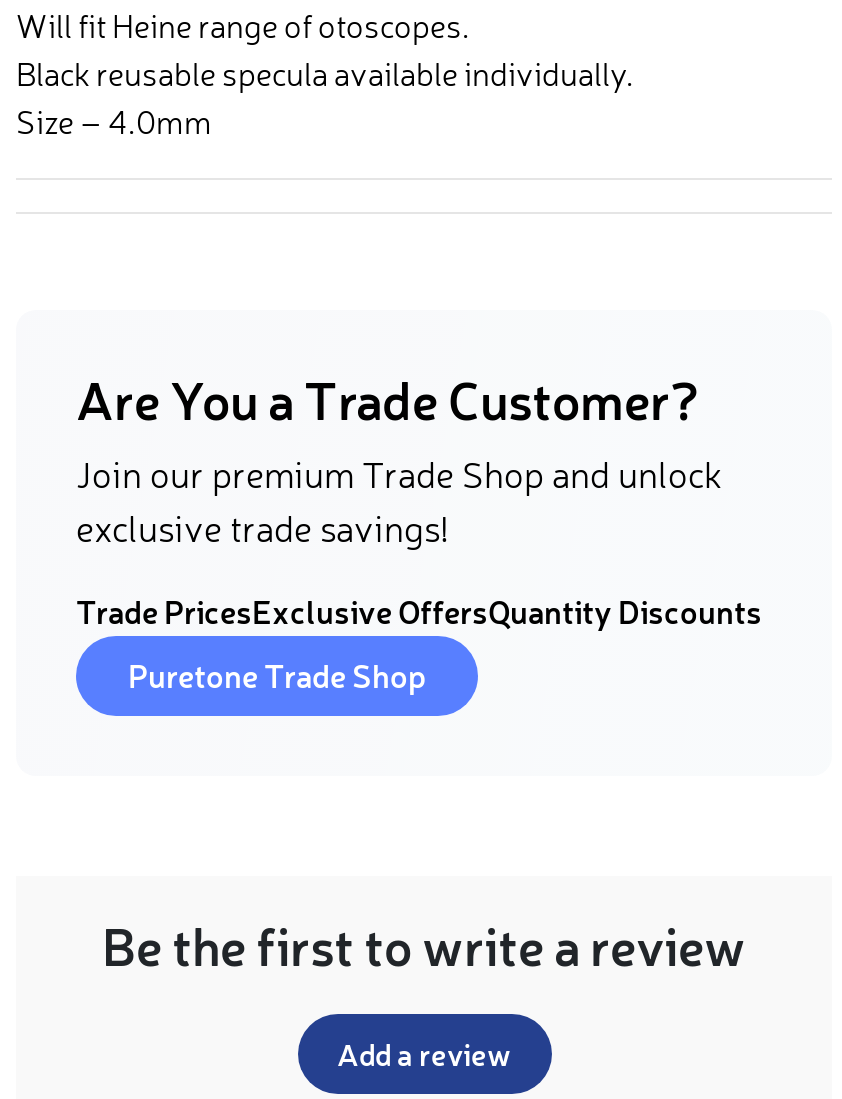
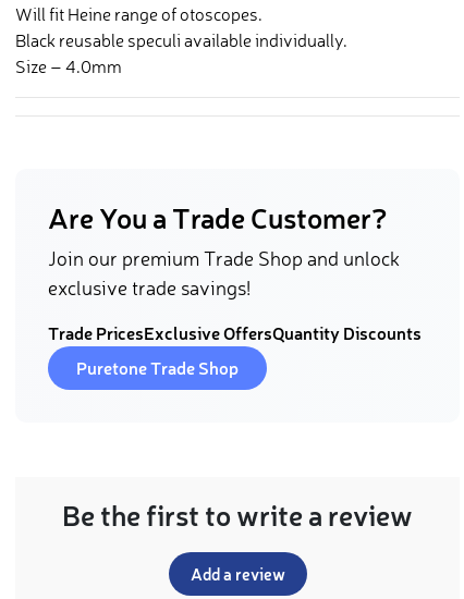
- Black reusable specula available individually.
+ Black reusable speculi available individually.
